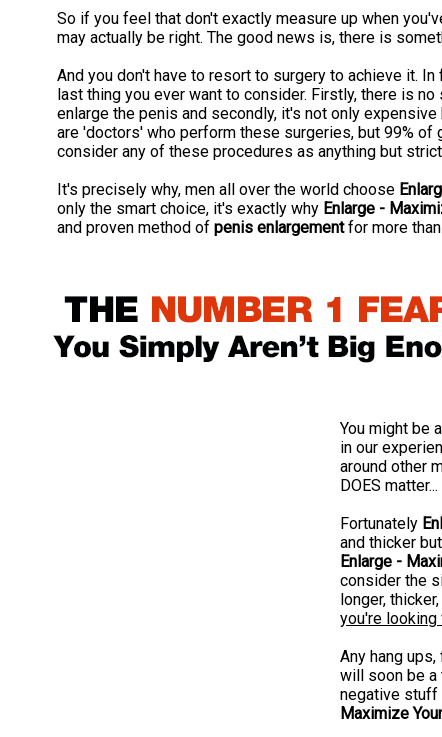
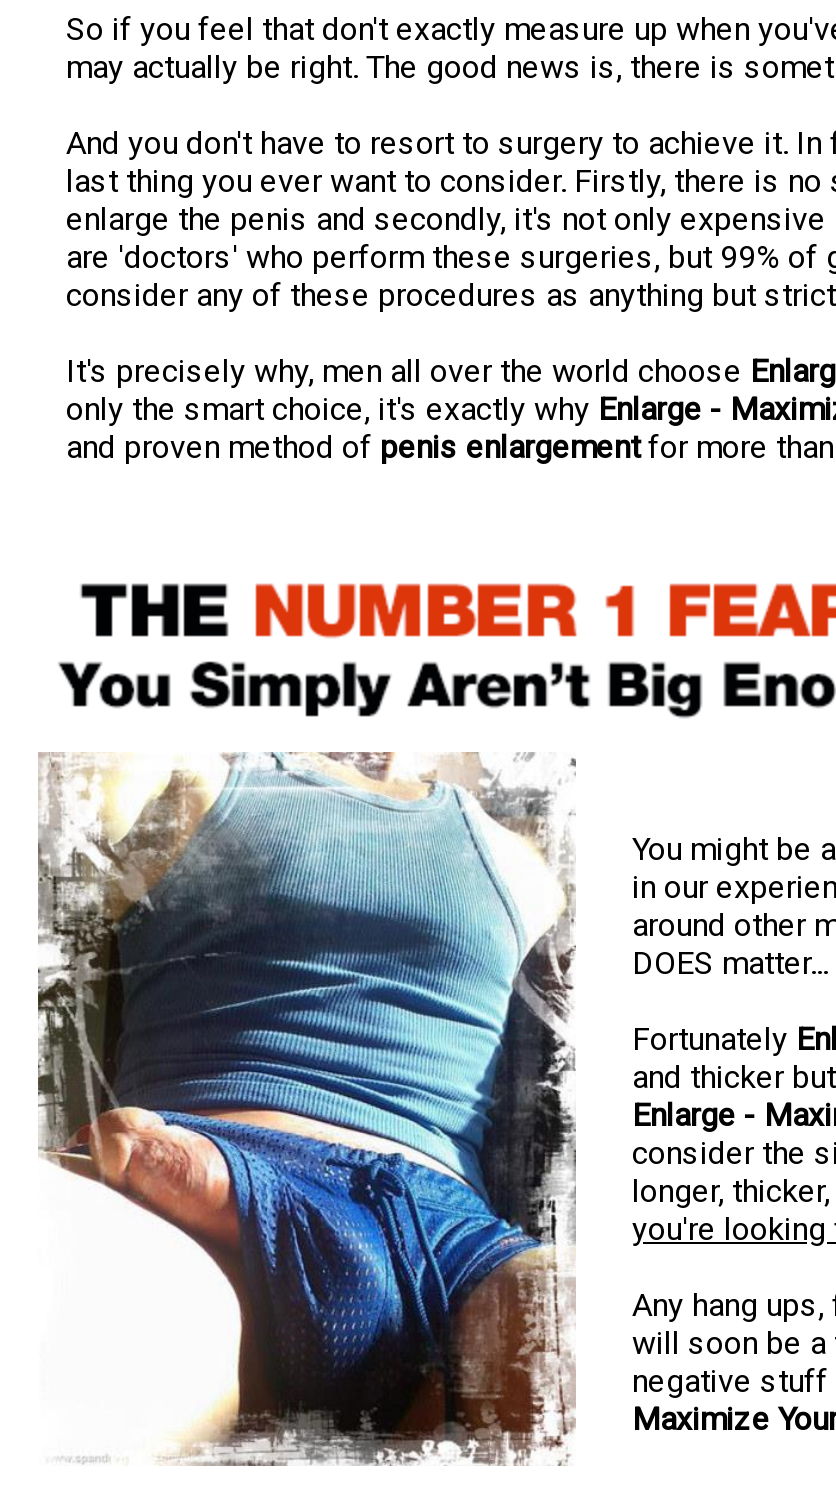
+ [image]
